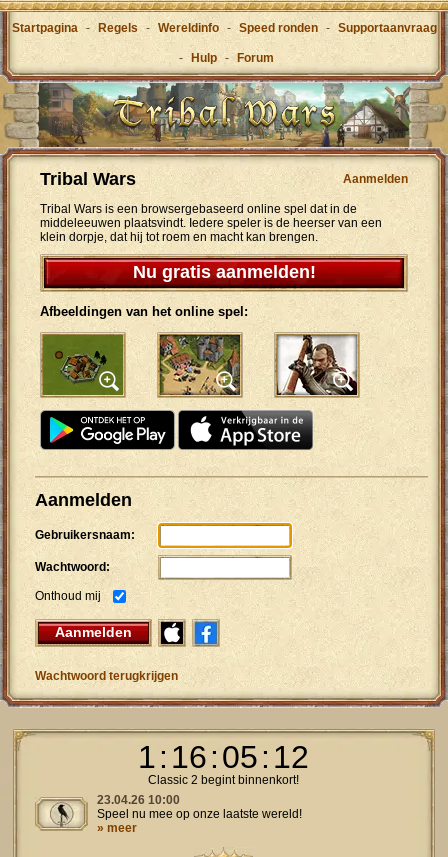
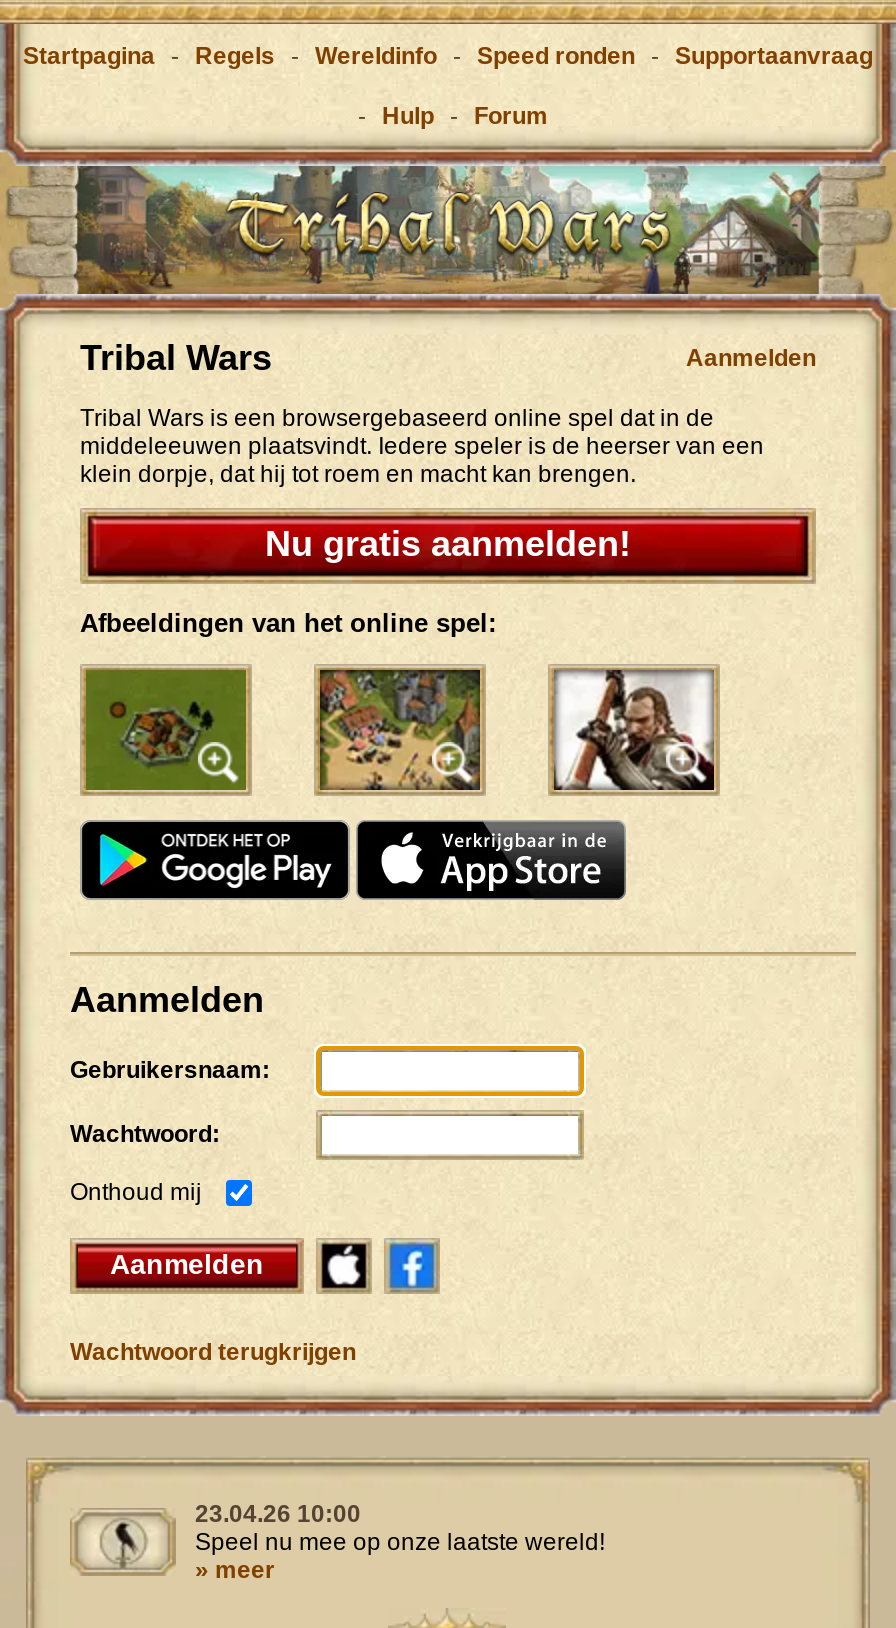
- 1 : 16 : 05 : 12
- Classic 2 begint binnenkort!
